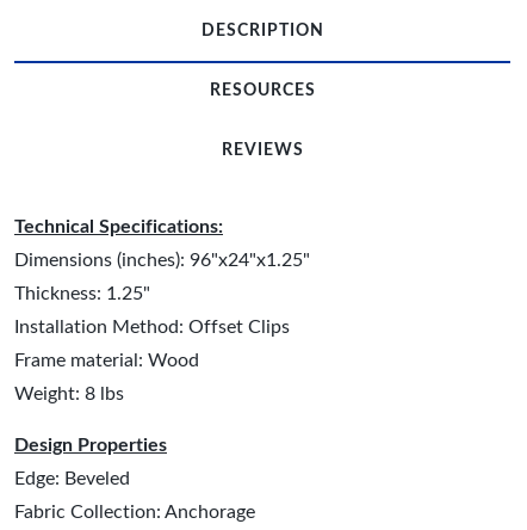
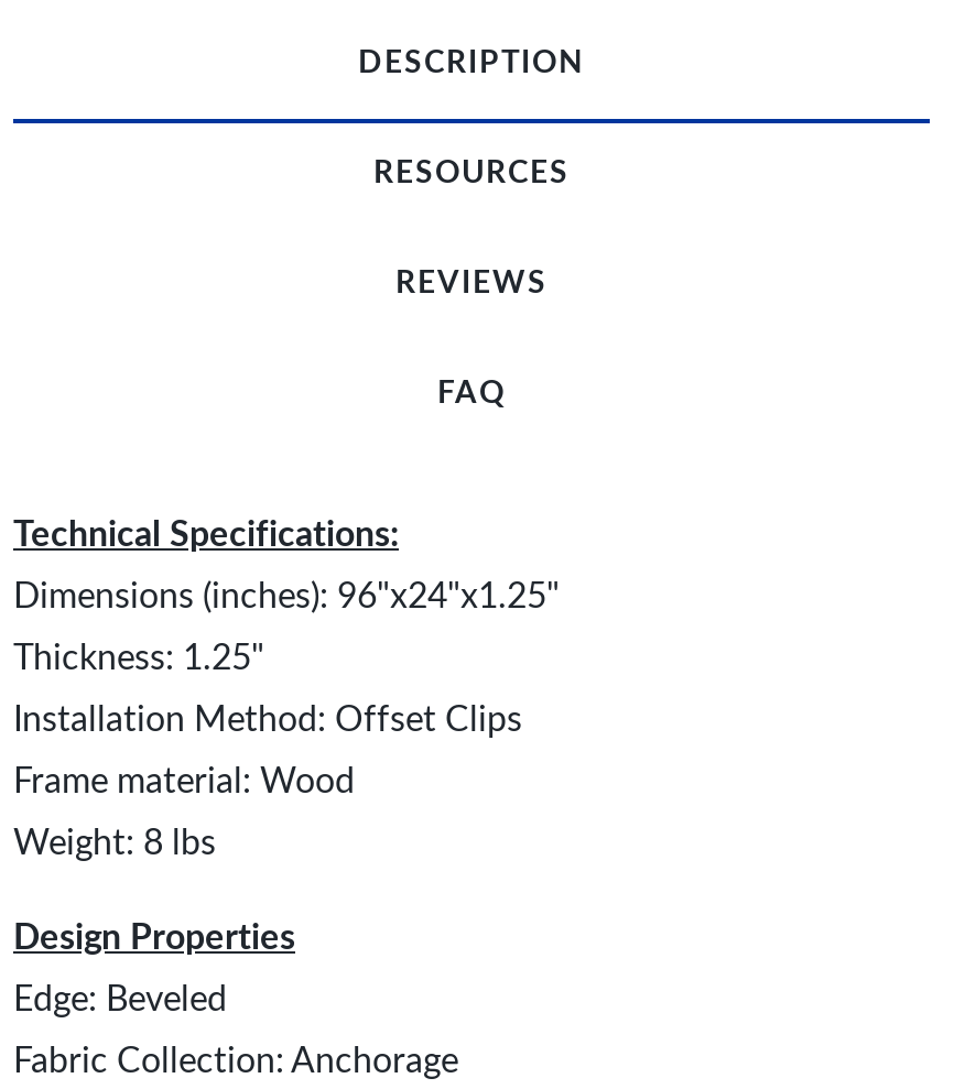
+ FAQ
